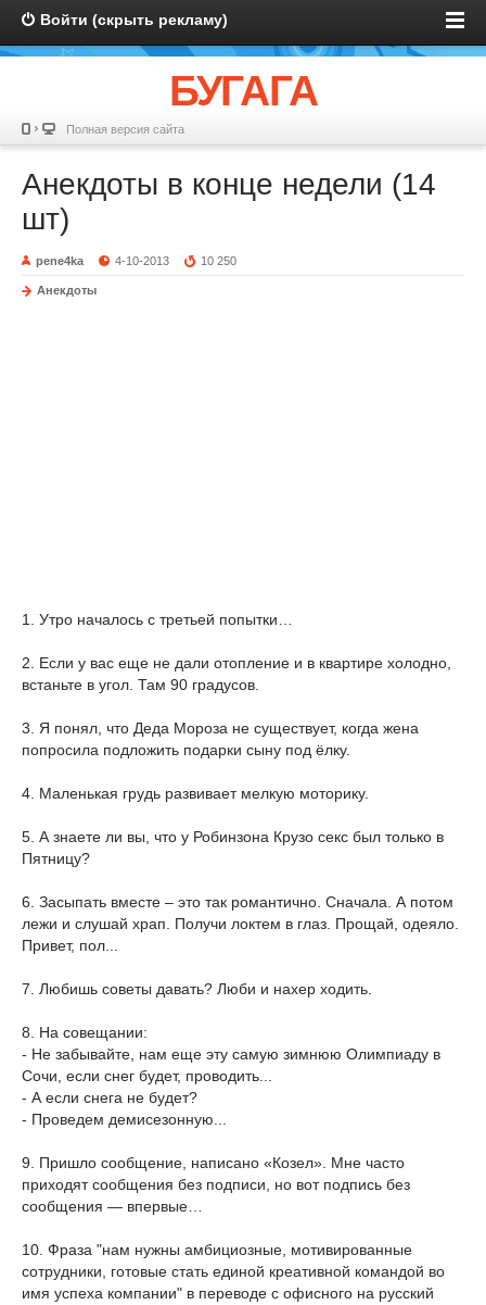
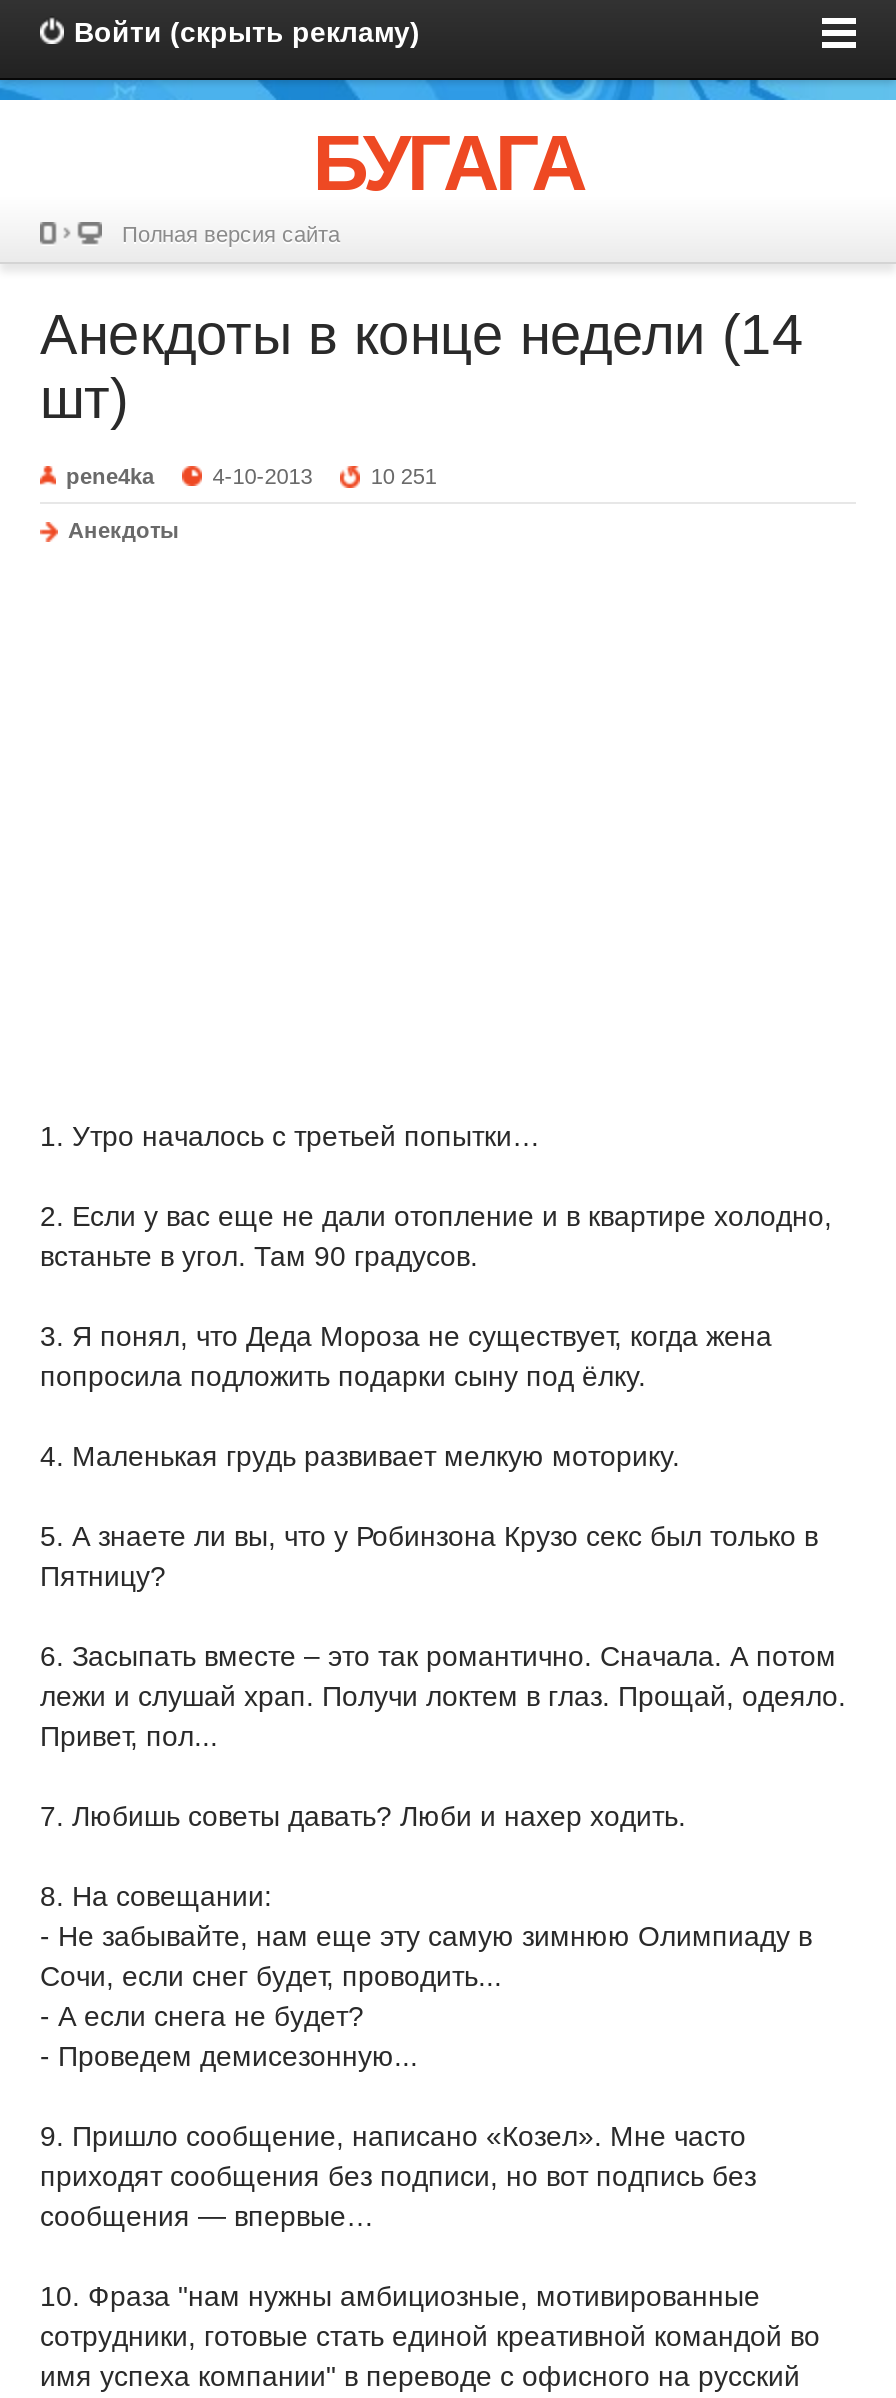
- 10 250
+ 10 251
